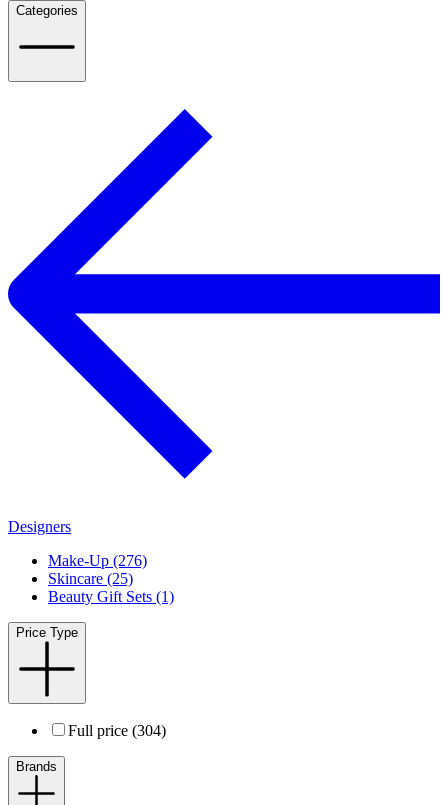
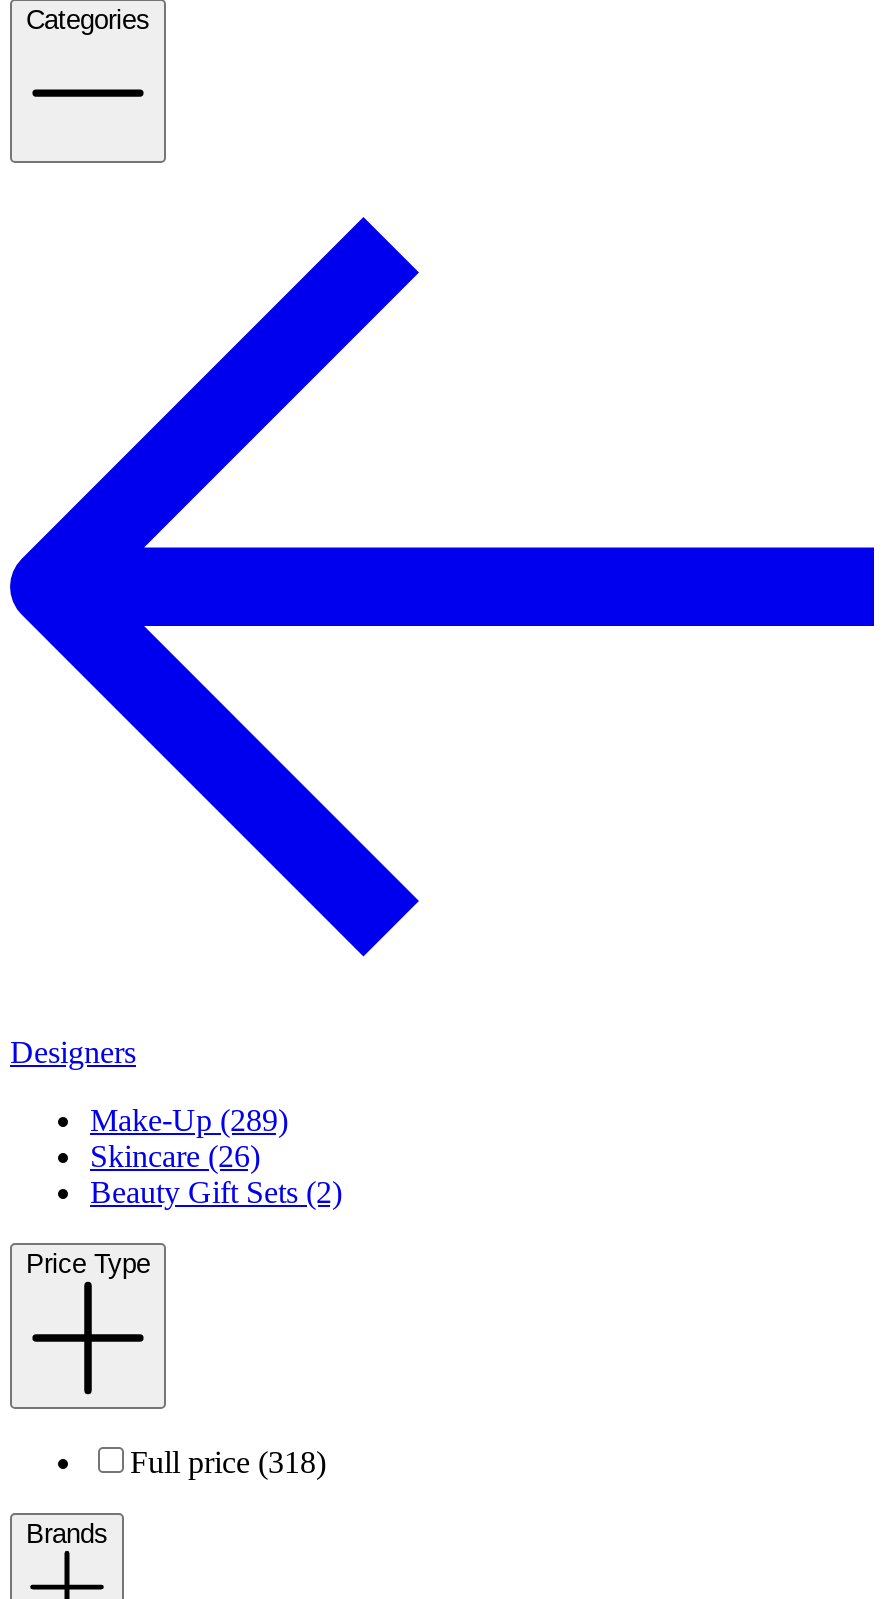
- Make-Up (276)
+ Make-Up (289)

- Skincare (25)
+ Skincare (26)

- Beauty Gift Sets (1)
+ Beauty Gift Sets (2)

- Full price (304)
+ Full price (318)
